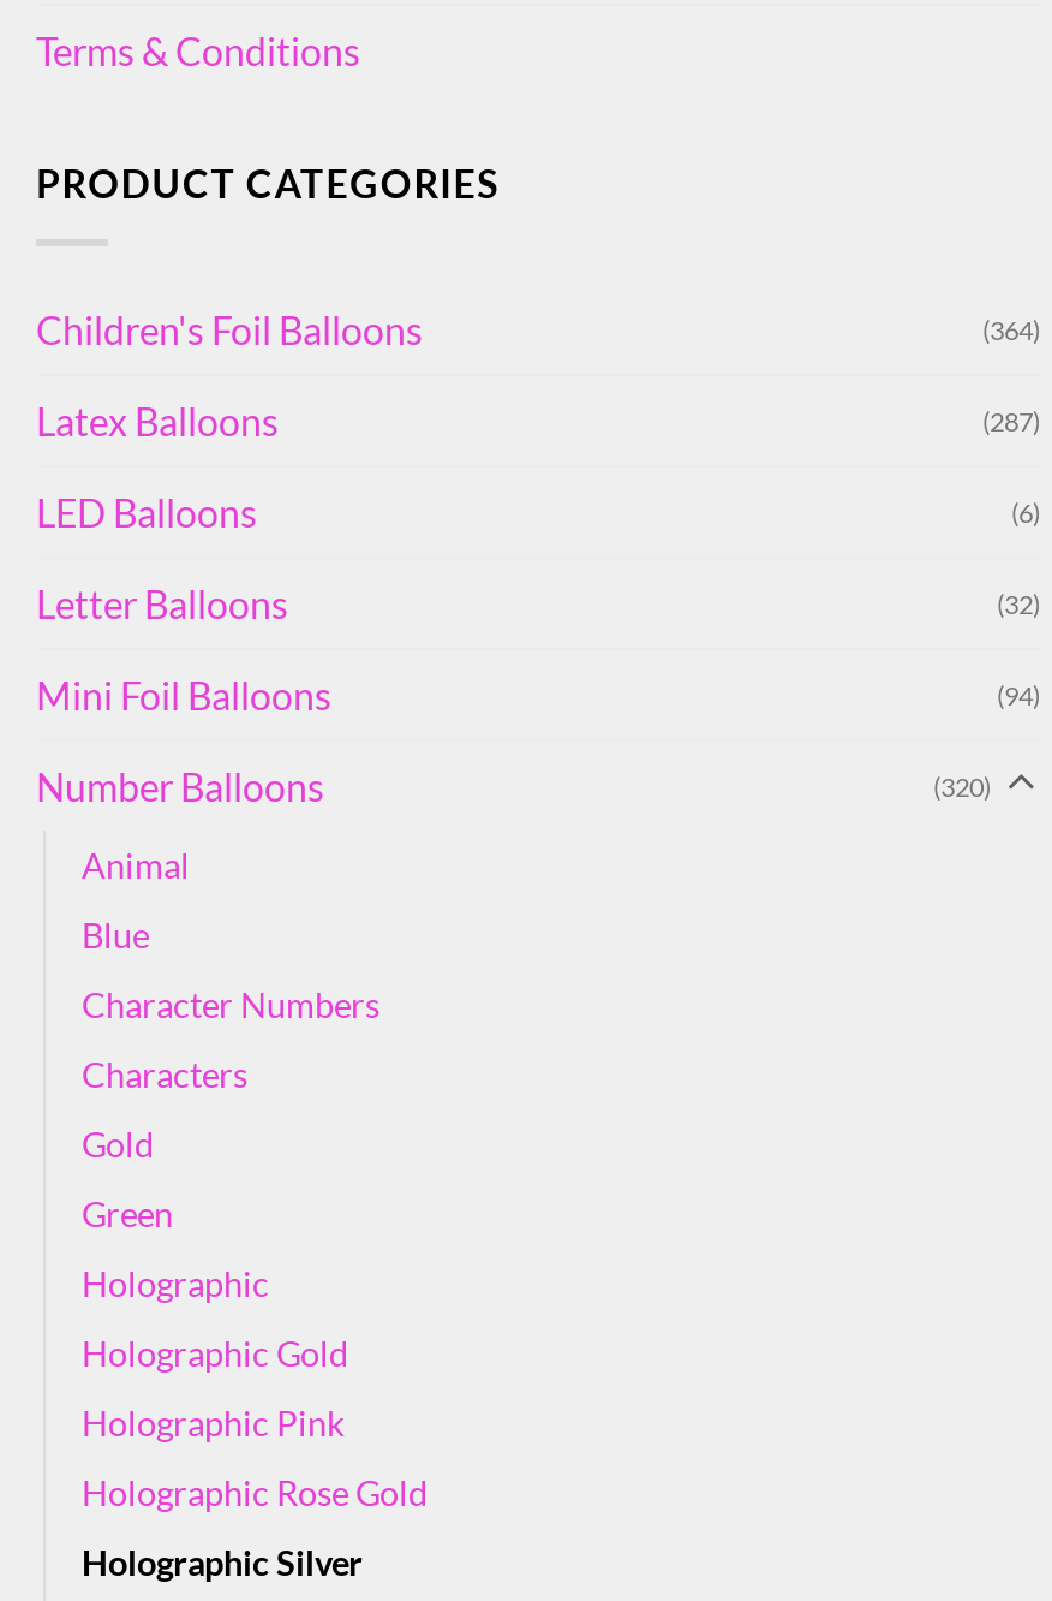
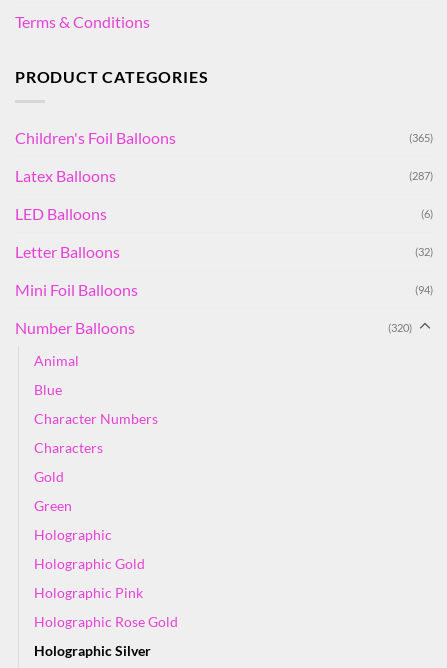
- (364)
+ (365)
